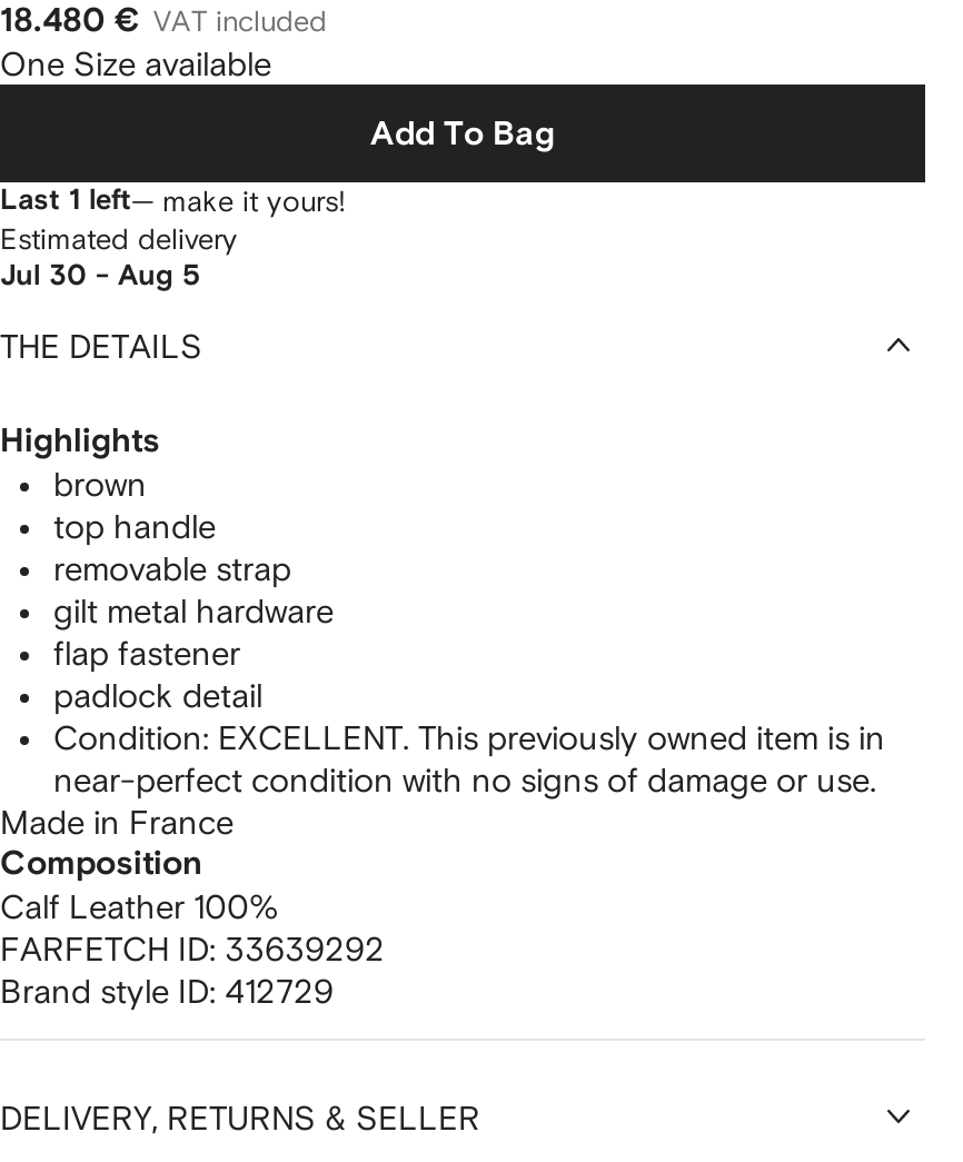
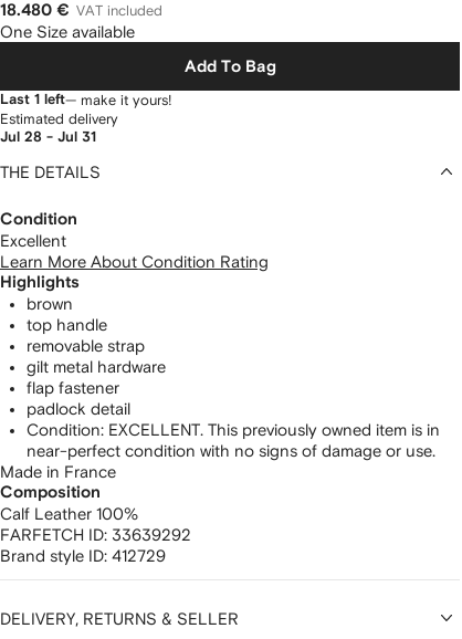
- Jul 30 - Aug 5
+ Jul 28 - Jul 31

+ Condition
+ Excellent
+ Learn More About Condition Rating
